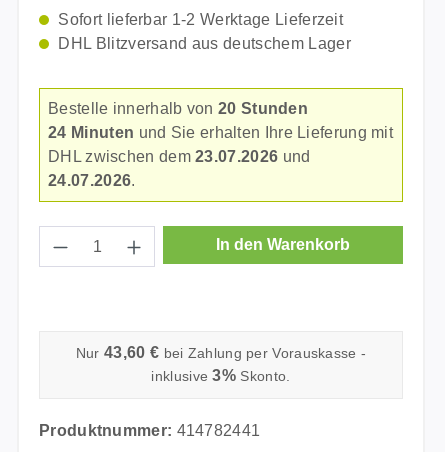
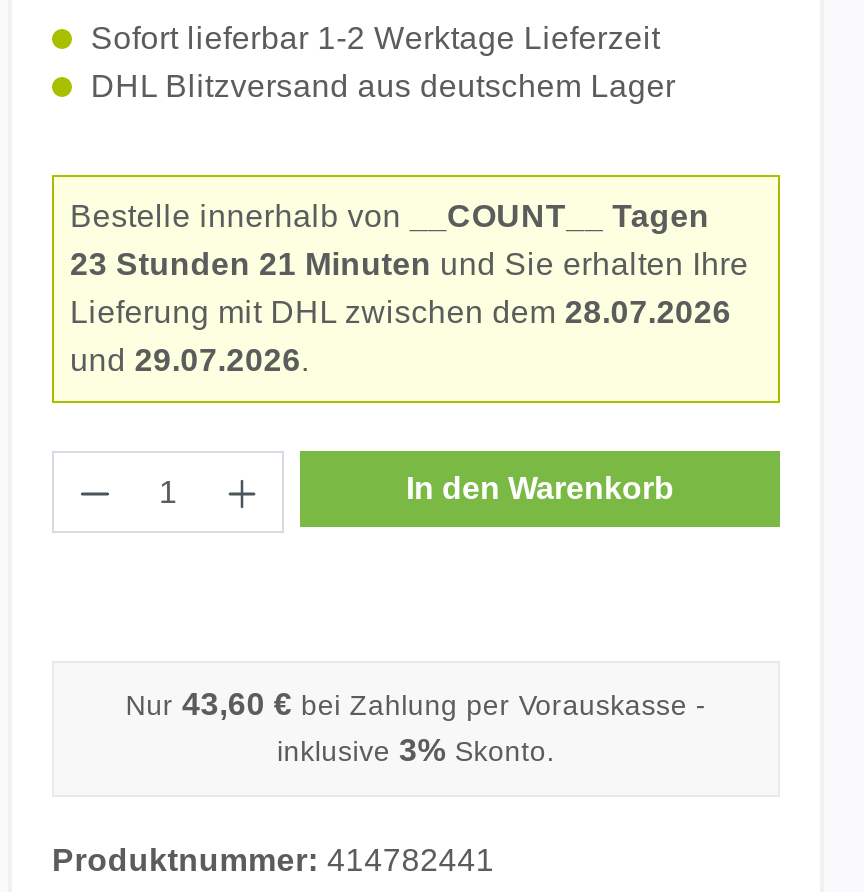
- Bestelle innerhalb von 20 Stunden
- 24 Minuten und Sie erhalten Ihre Lieferung mit
- DHL zwischen dem 23.07.2026 und
- 24.07.2026.
+ Bestelle innerhalb von __COUNT__ Tagen
+ 23 Stunden 21 Minuten und Sie erhalten Ihre
+ Lieferung mit DHL zwischen dem 28.07.2026
+ und 29.07.2026.
